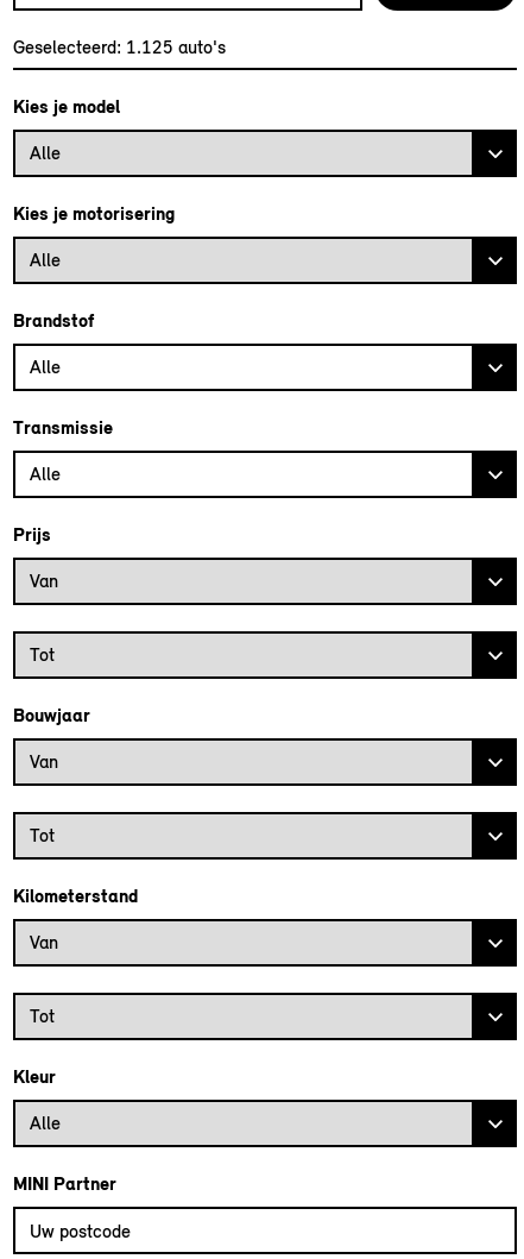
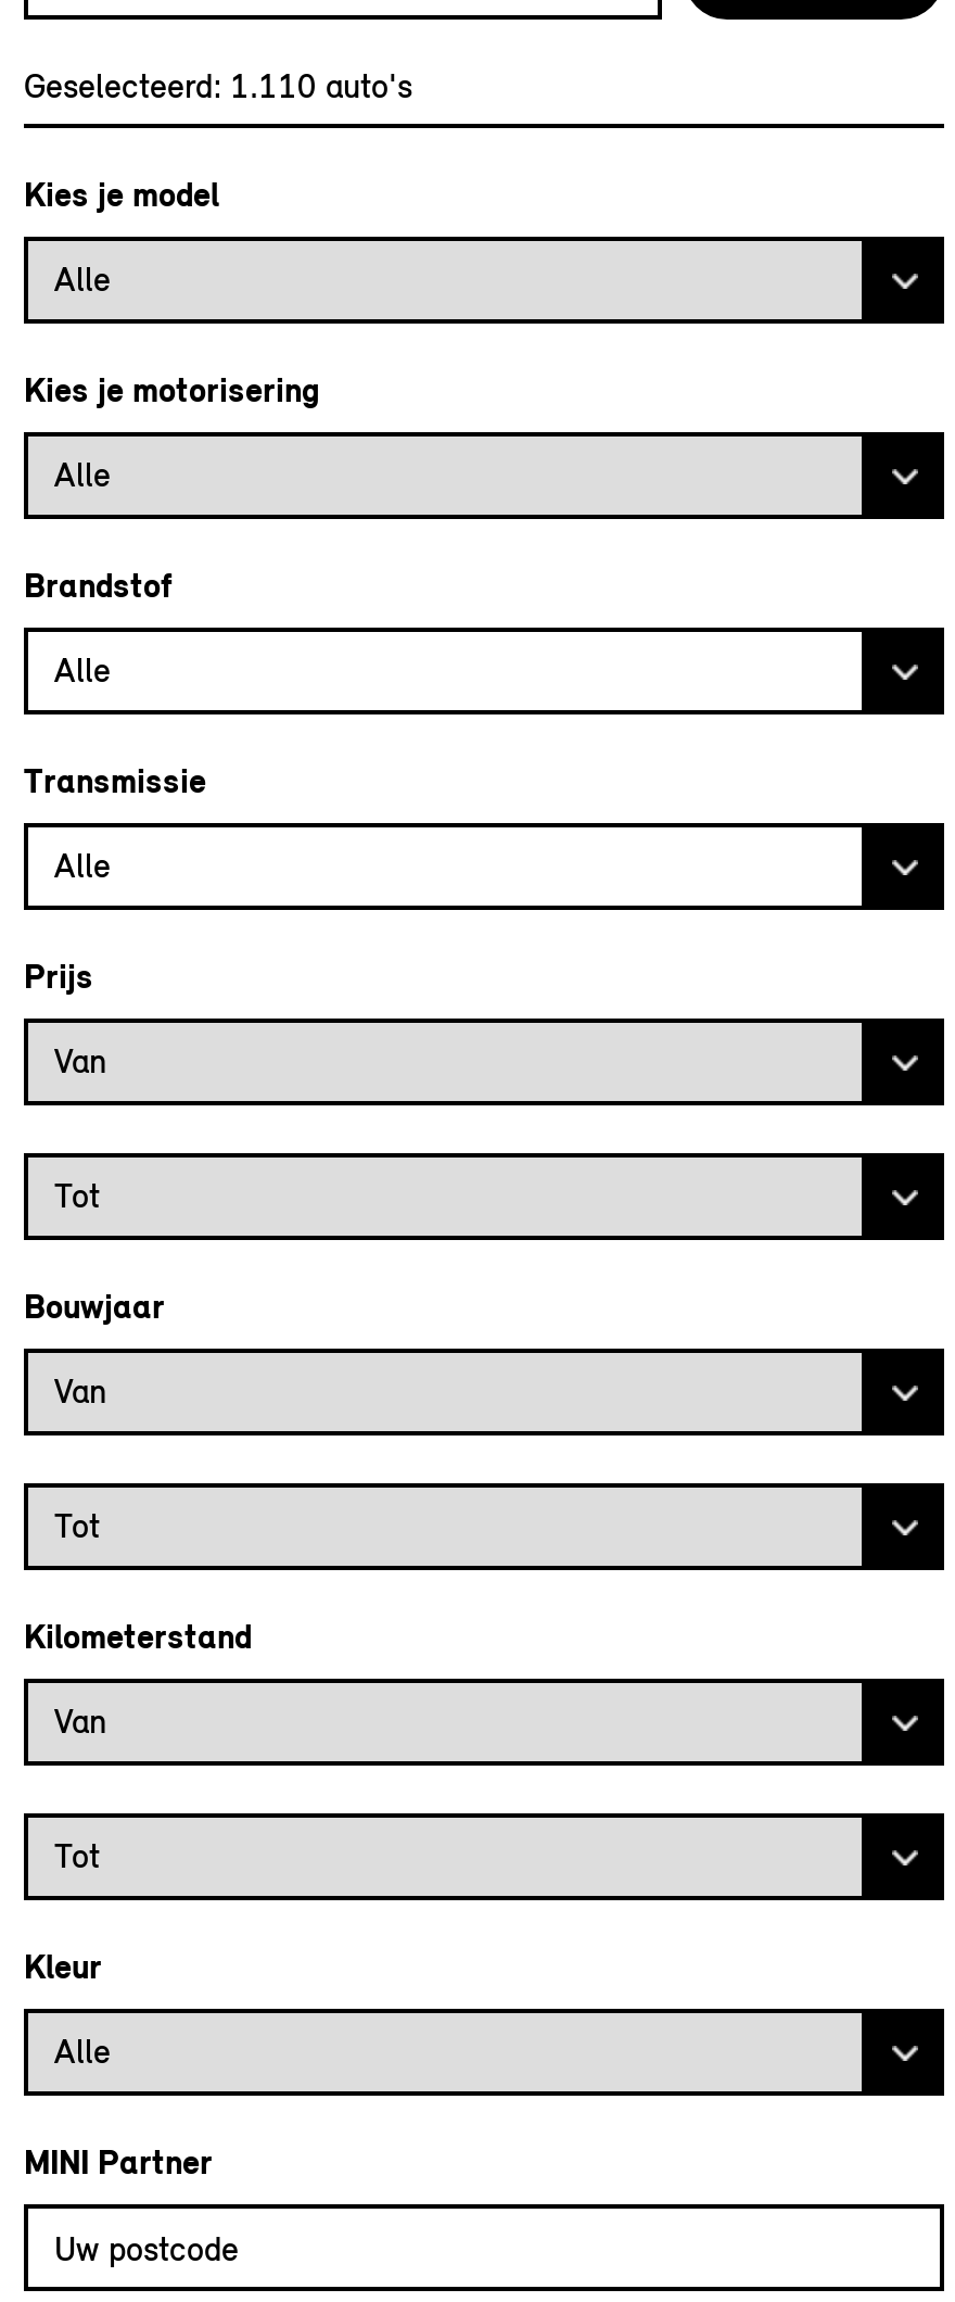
- Geselecteerd: 1.125 auto's
+ Geselecteerd: 1.110 auto's
